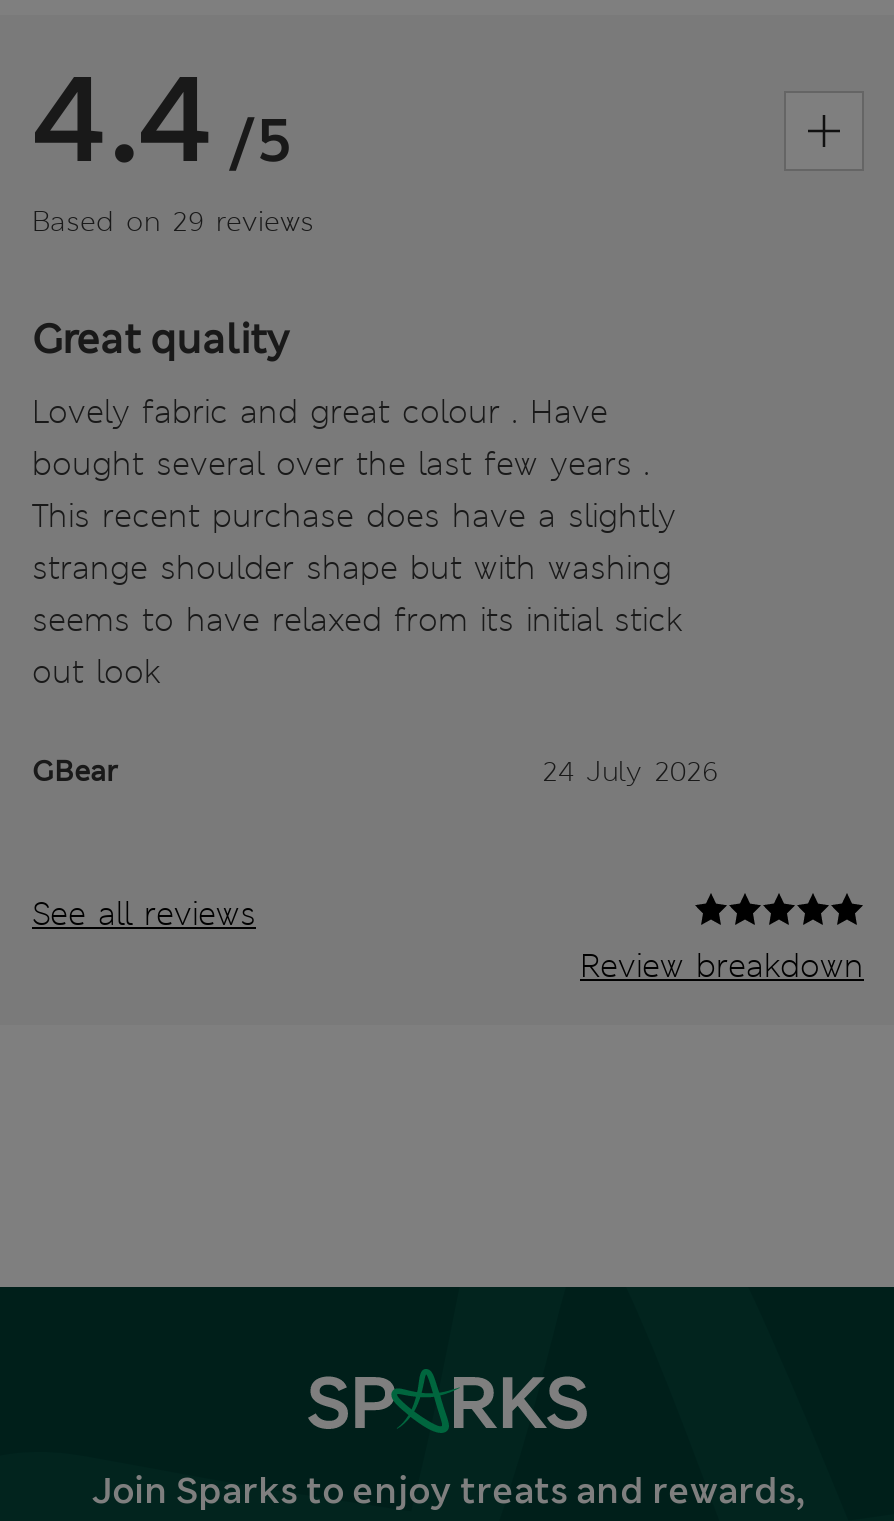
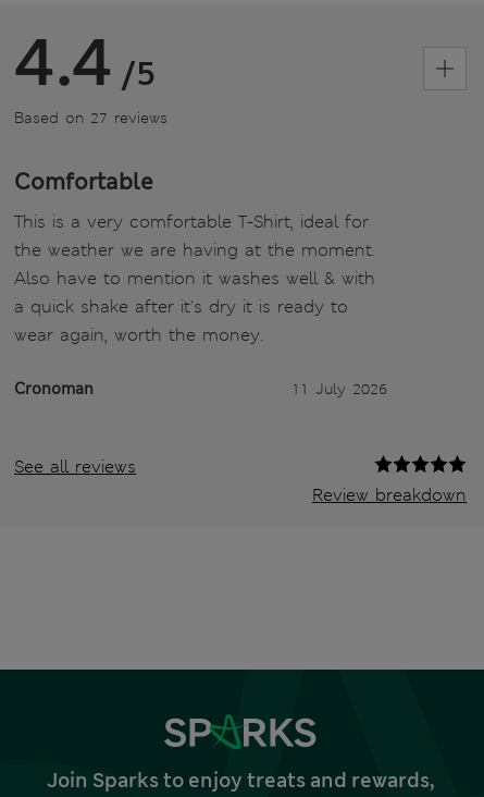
- Based on 29 reviews
+ Based on 27 reviews

- Great quality
+ Comfortable

- Lovely fabric and great colour . Have
- bought several over the last few years .
- This recent purchase does have a slightly
- strange shoulder shape but with washing
- seems to have relaxed from its initial stick
- out look
+ This is a very comfortable T-Shirt, ideal for
+ the weather we are having at the moment.
+ Also have to mention it washes well & with
+ a quick shake after it's dry it is ready to
+ wear again, worth the money.

- GBear
- 24 July 2026
+ Cronoman
+ 11 July 2026
